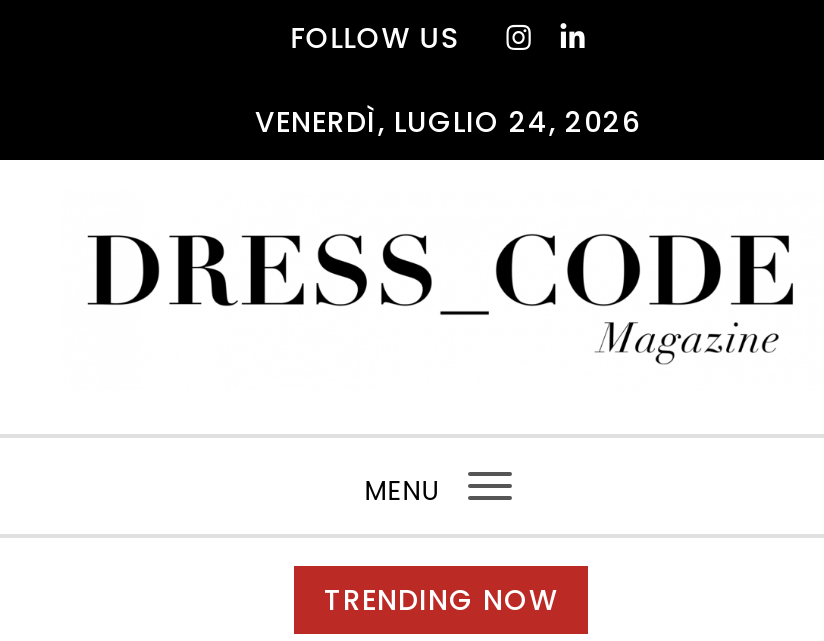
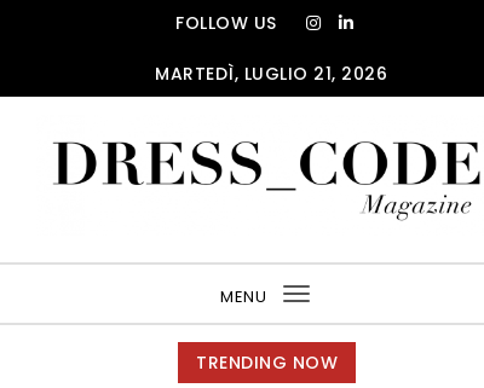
- VENERDÌ, LUGLIO 24, 2026
+ MARTEDÌ, LUGLIO 21, 2026
